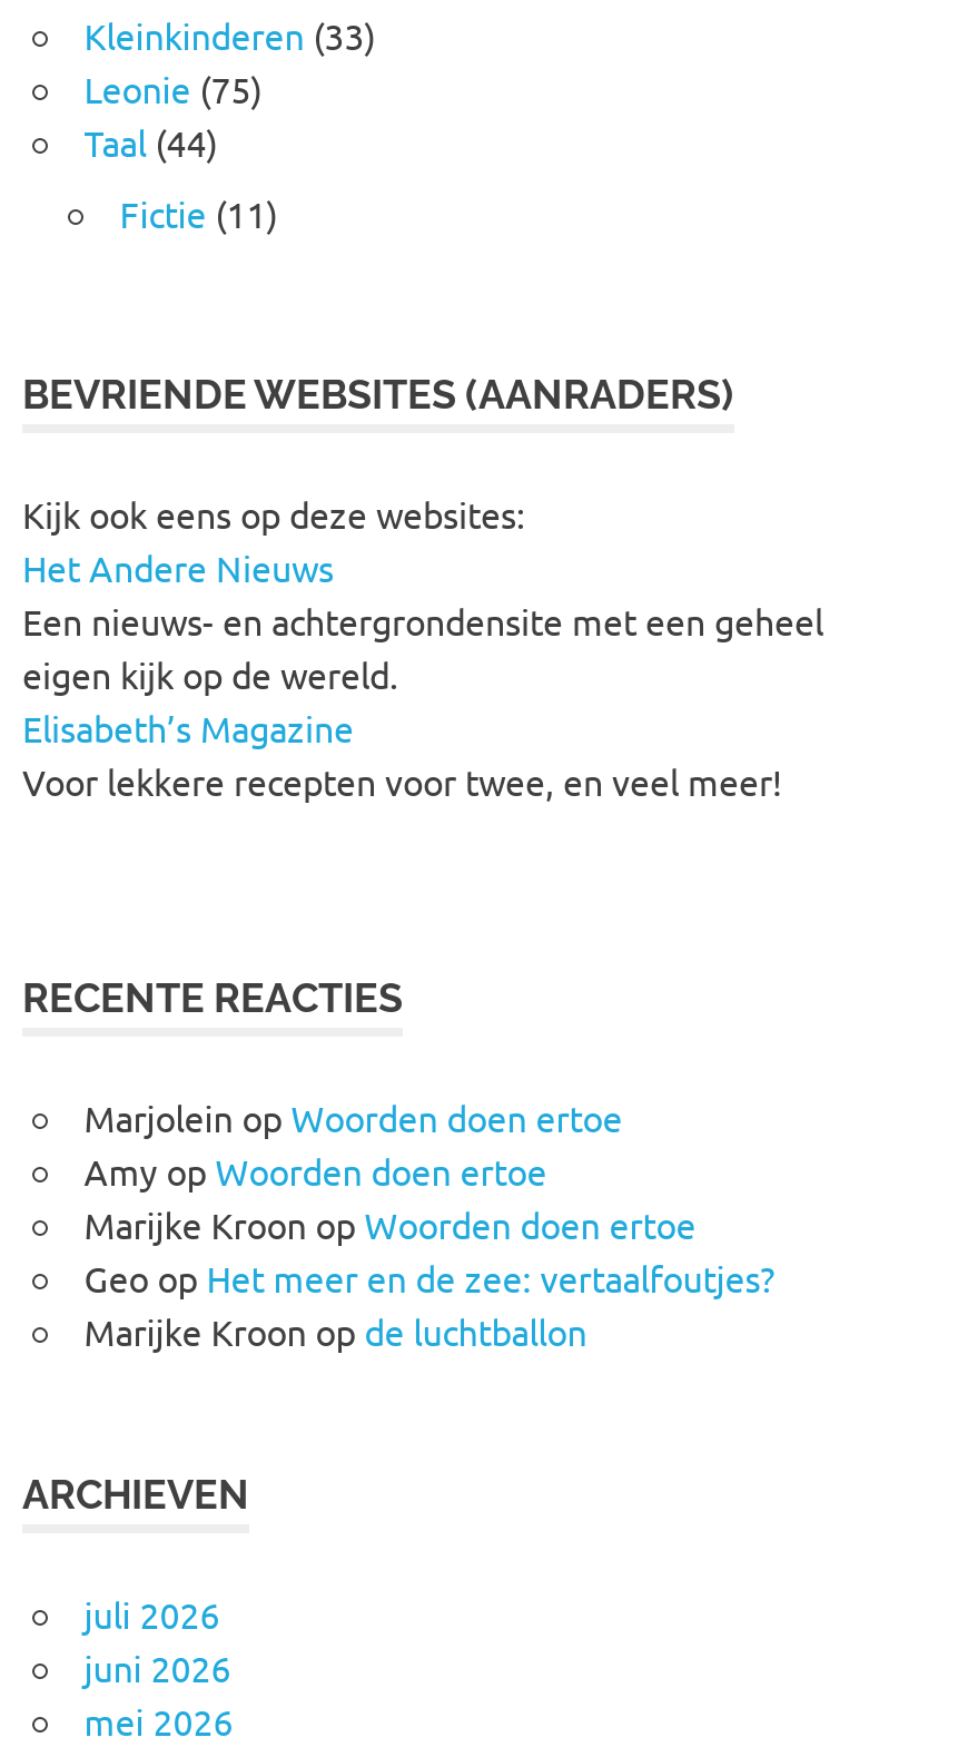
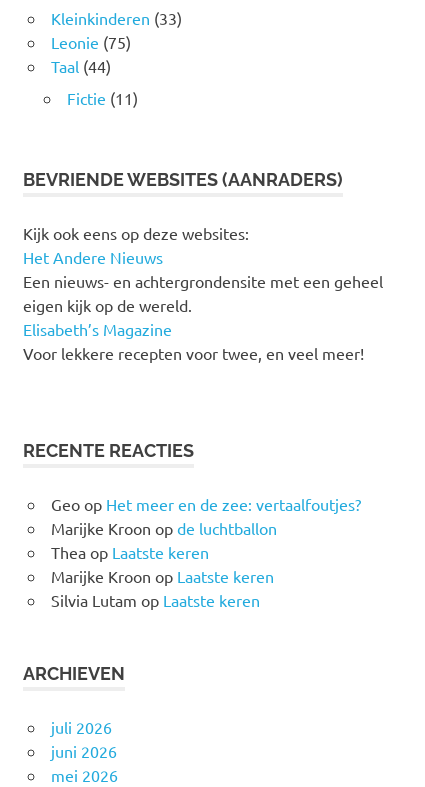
- Marjolein op Woorden doen ertoe
- Amy op Woorden doen ertoe
- Marijke Kroon op Woorden doen ertoe

moved up: Geo op Het meer en de zee: vertaalfoutjes? | Marijke Kroon op de luchtballon

+ Thea op Laatste keren
+ Marijke Kroon op Laatste keren
+ Silvia Lutam op Laatste keren
